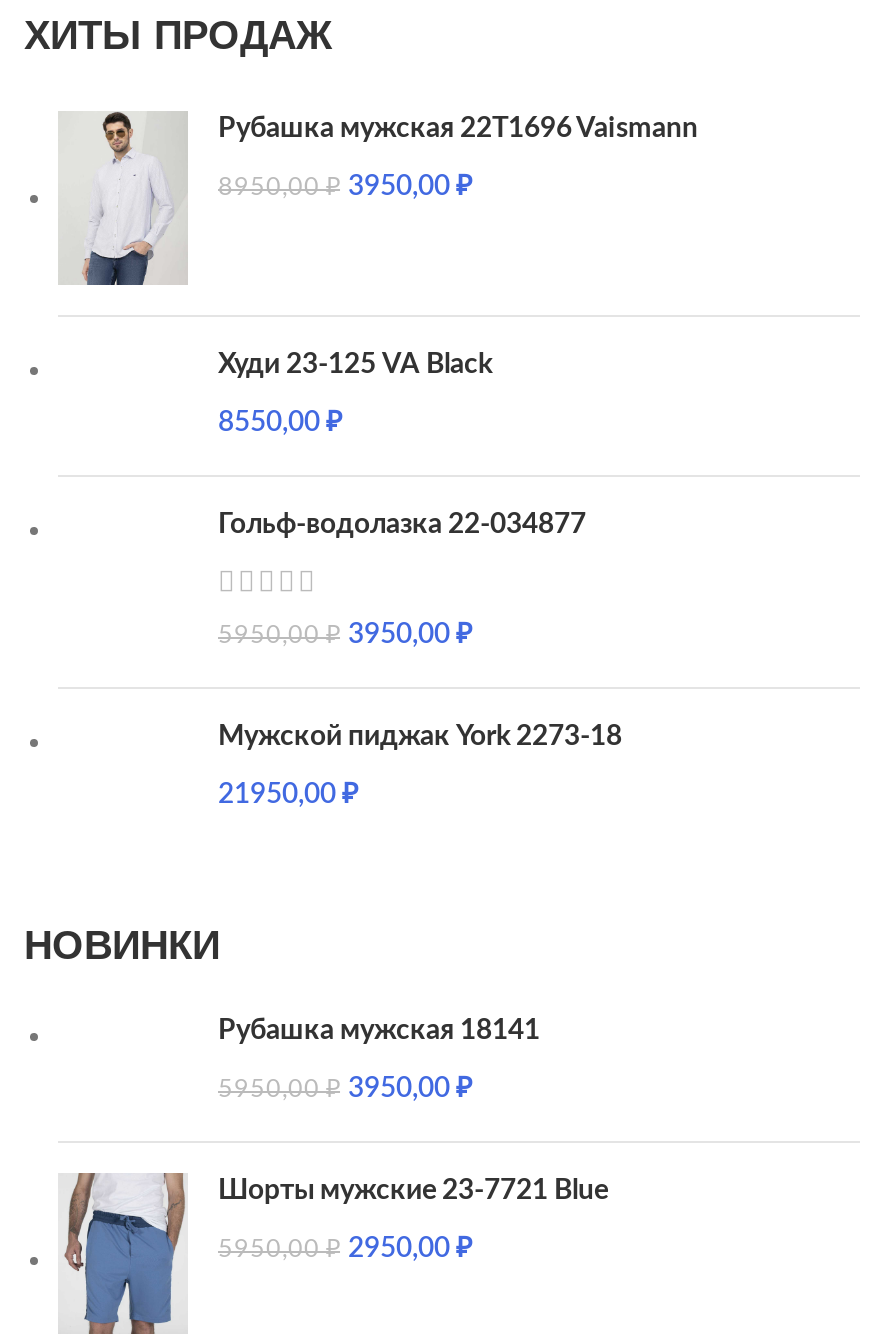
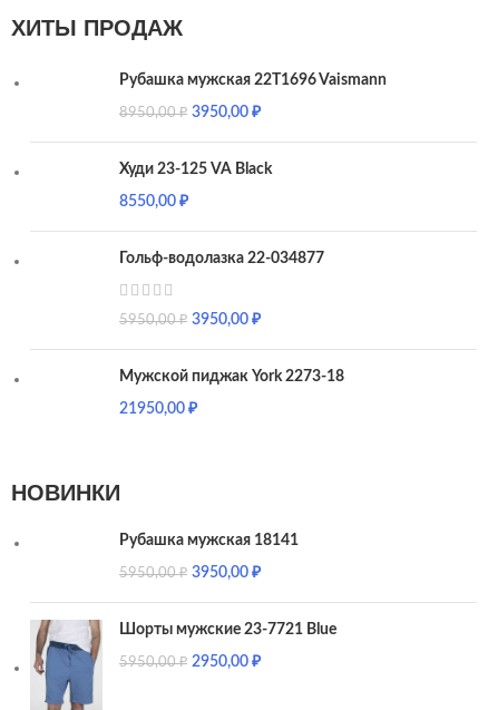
- [image]
